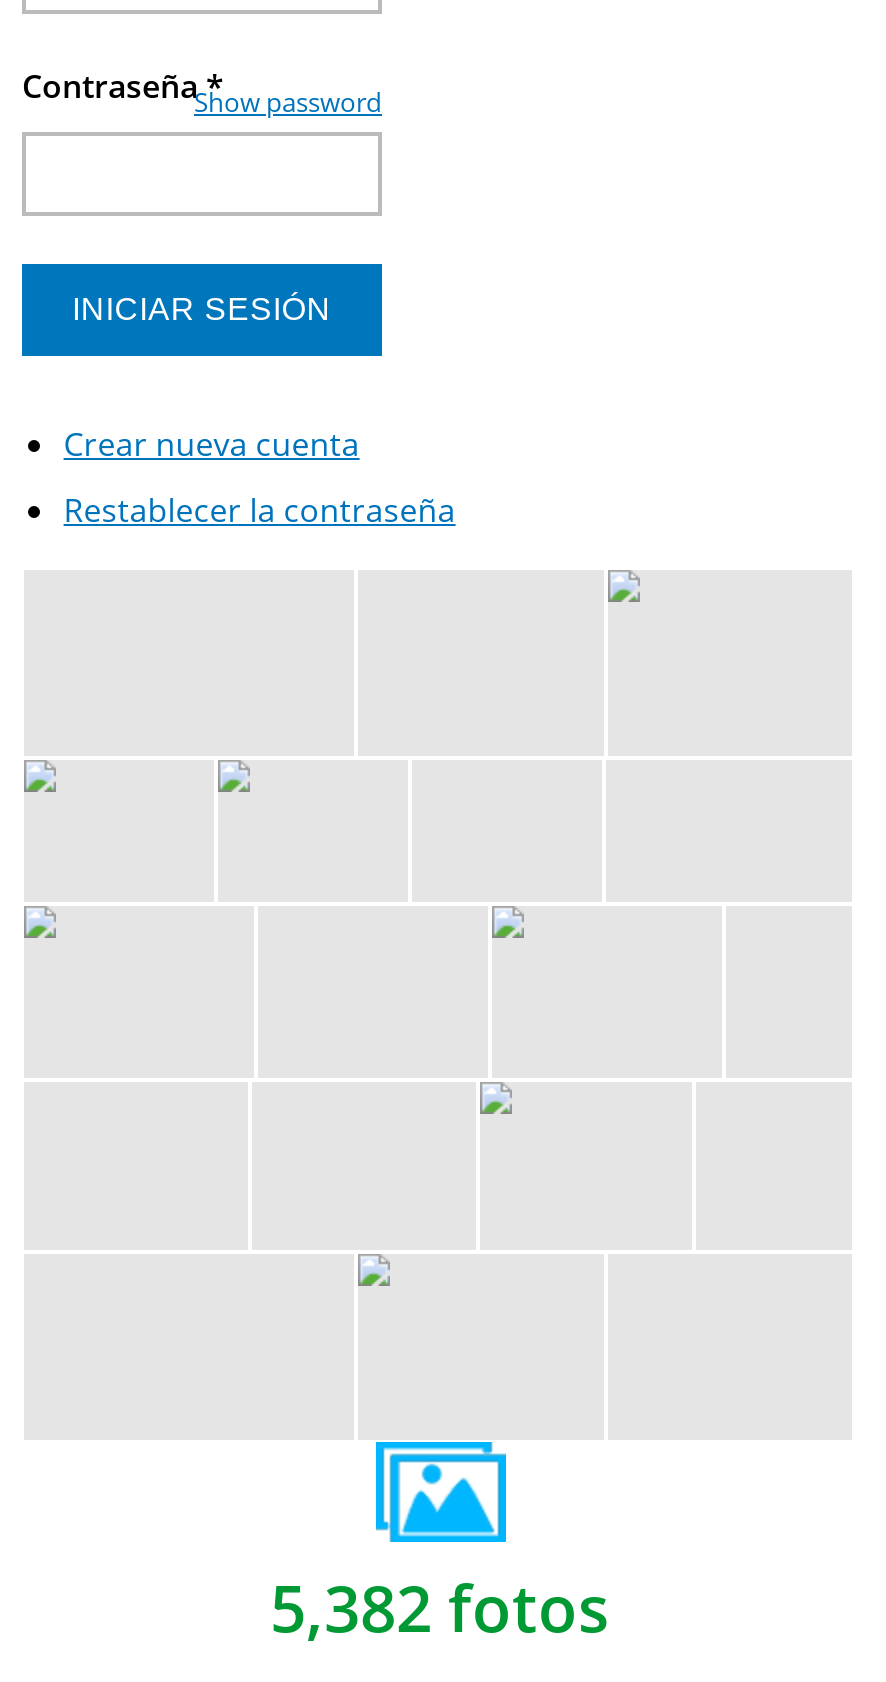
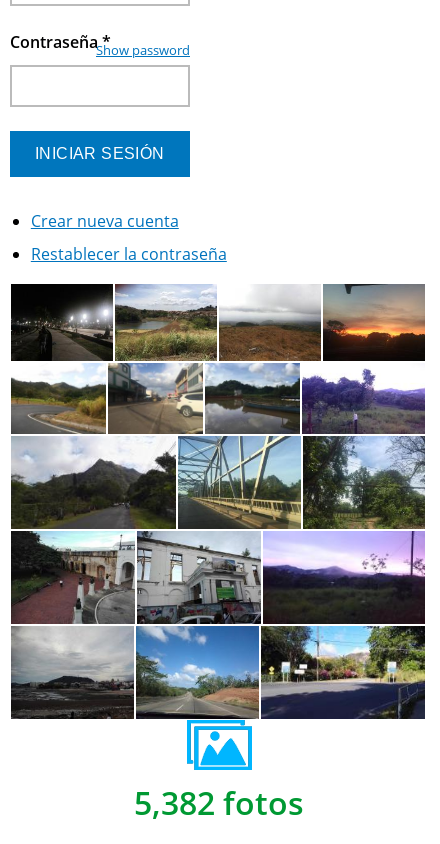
+ [image]
